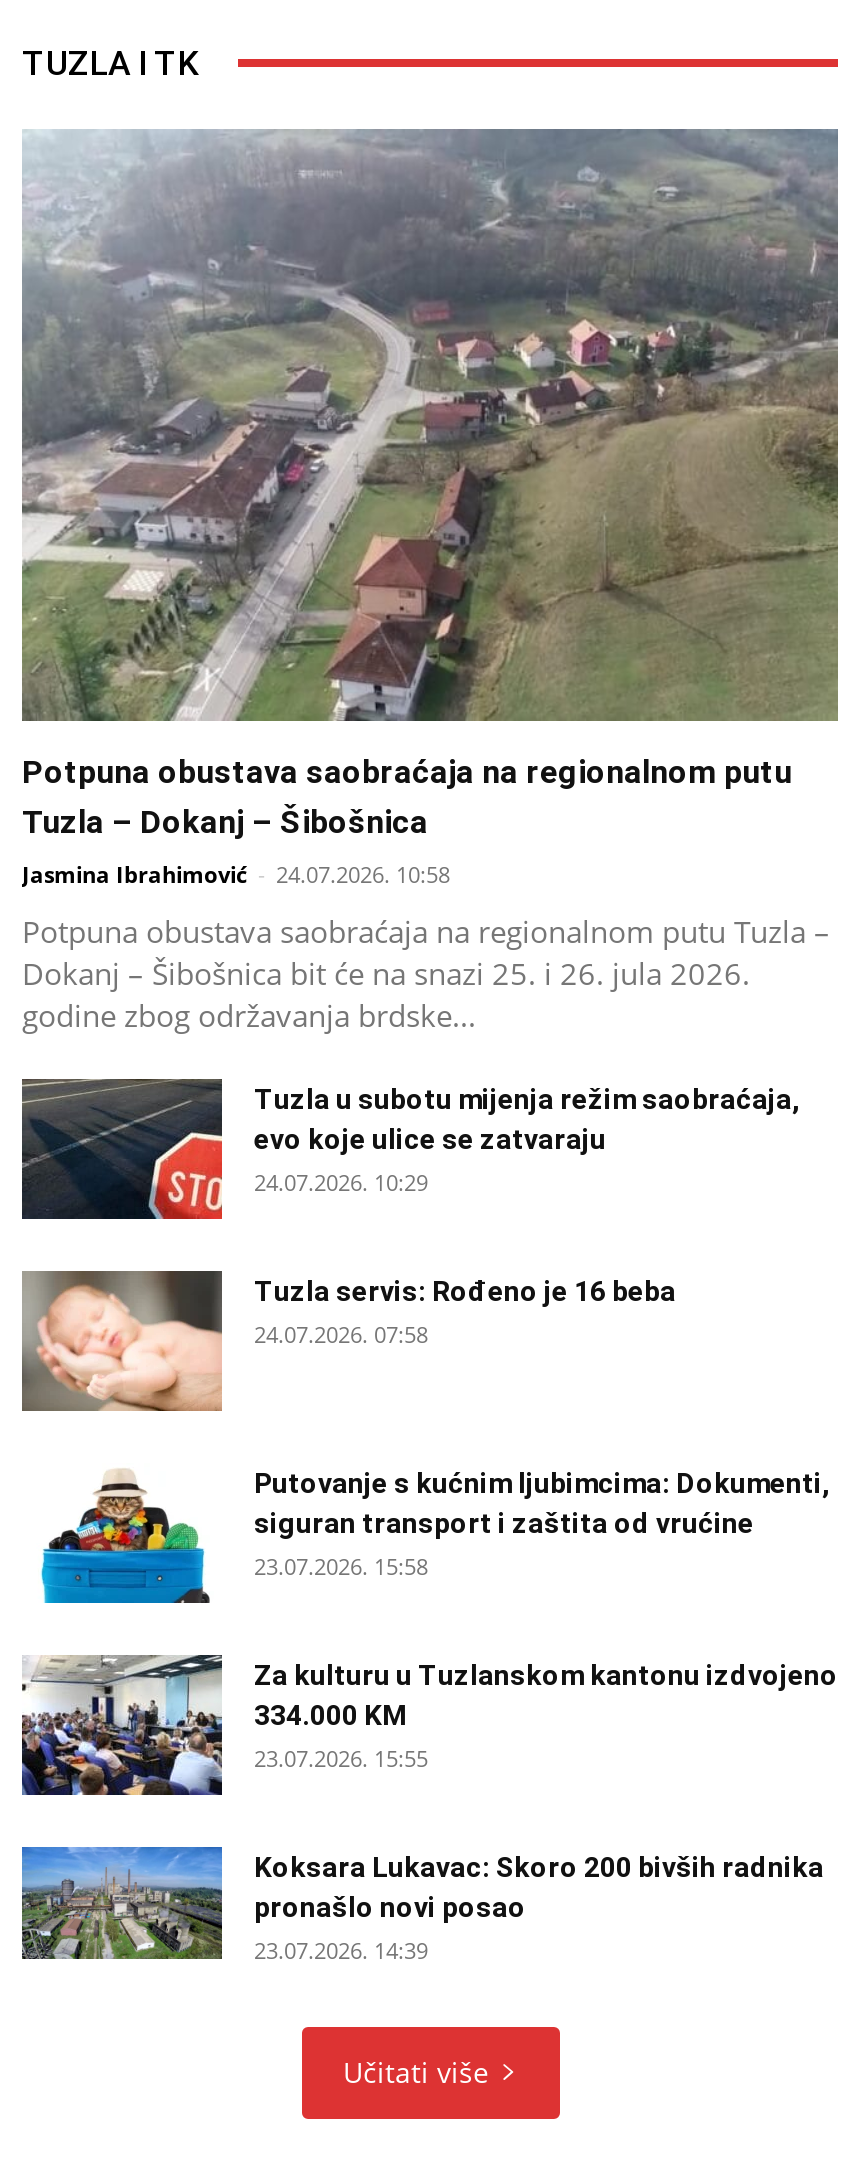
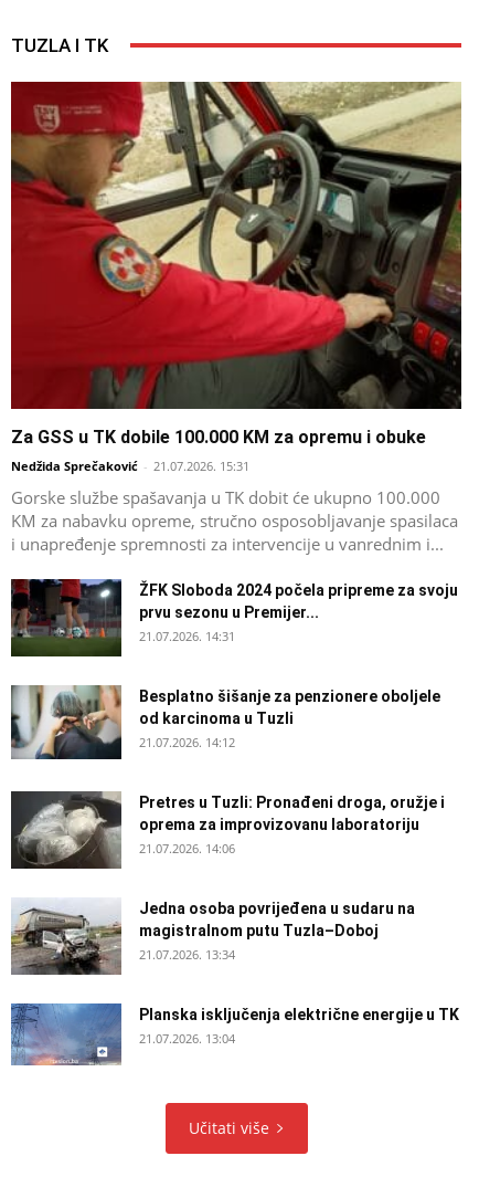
- [image]
- Potpuna obustava saobraćaja na regionalnom putu
- Tuzla – Dokanj – Šibošnica
+ [image]
+ Za GSS u TK dobile 100.000 KM za opremu i obuke

- Jasmina Ibrahimović - 24.07.2026. 10:58
+ Nedžida Sprečaković - 21.07.2026. 15:31

- Potpuna obustava saobraćaja na regionalnom putu Tuzla –
- Dokanj – Šibošnica bit će na snazi 25. i 26. jula 2026.
- godine zbog održavanja brdske...
+ Gorske službe spašavanja u TK dobit će ukupno 100.000
+ KM za nabavku opreme, stručno osposobljavanje spasilaca
+ i unapređenje spremnosti za intervencije u vanrednim i...

- [image]
- Tuzla u subotu mijenja režim saobraćaja,
- evo koje ulice se zatvaraju
- 24.07.2026. 10:29
+ [image]
+ ŽFK Sloboda 2024 počela pripreme za svoju
+ prvu sezonu u Premijer...
+ 21.07.2026. 14:31

- [image]
- Tuzla servis: Rođeno je 16 beba
- 24.07.2026. 07:58
+ [image]
+ Besplatno šišanje za penzionere oboljele
+ od karcinoma u Tuzli
+ 21.07.2026. 14:12

- [image]
- Putovanje s kućnim ljubimcima: Dokumenti,
- siguran transport i zaštita od vrućine
- 23.07.2026. 15:58
+ [image]
+ Pretres u Tuzli: Pronađeni droga, oružje i
+ oprema za improvizovanu laboratoriju
+ 21.07.2026. 14:06

- [image]
- Za kulturu u Tuzlanskom kantonu izdvojeno
- 334.000 KM
- 23.07.2026. 15:55
+ [image]
+ Jedna osoba povrijeđena u sudaru na
+ magistralnom putu Tuzla–Doboj
+ 21.07.2026. 13:34

- [image]
- Koksara Lukavac: Skoro 200 bivših radnika
- pronašlo novi posao
- 23.07.2026. 14:39
+ [image]
+ Planska isključenja električne energije u TK
+ 21.07.2026. 13:04
